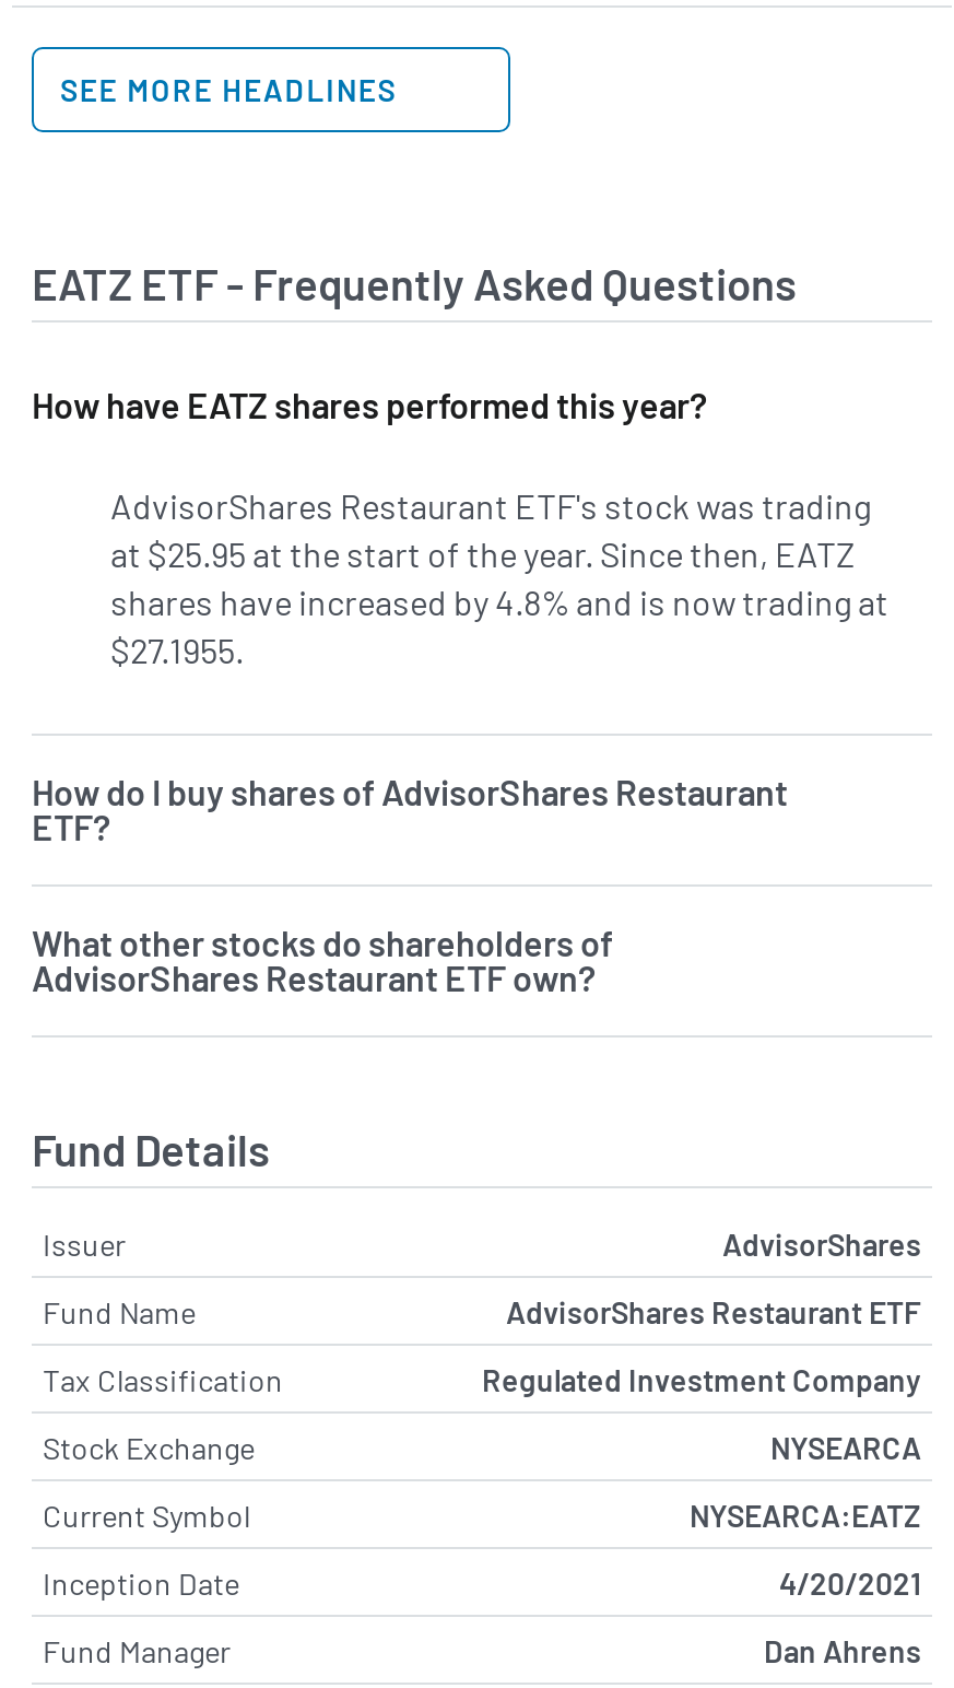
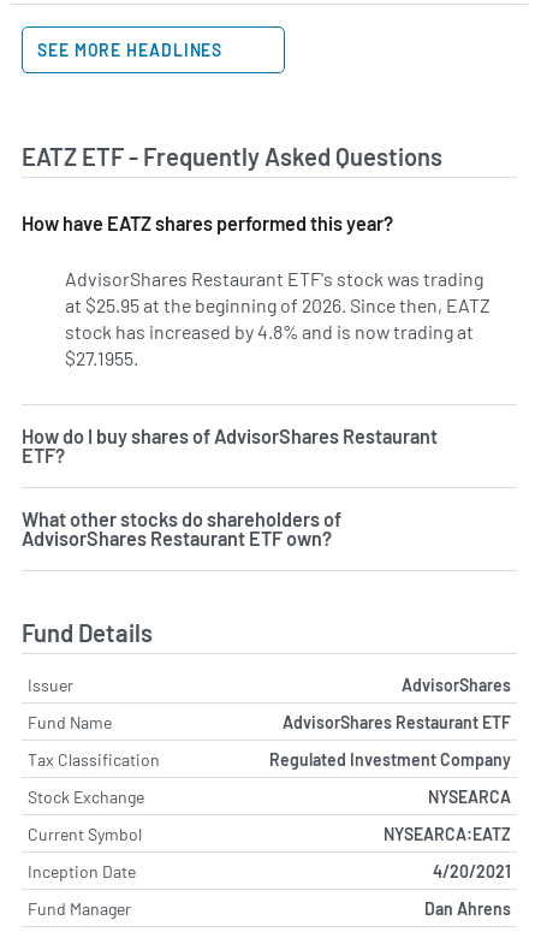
- at $25.95 at the start of the year. Since then, EATZ
- shares have increased by 4.8% and is now trading at
+ at $25.95 at the beginning of 2026. Since then, EATZ
+ stock has increased by 4.8% and is now trading at
